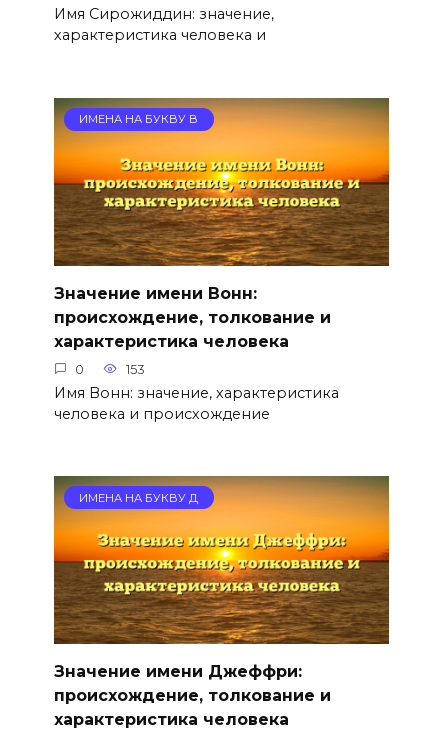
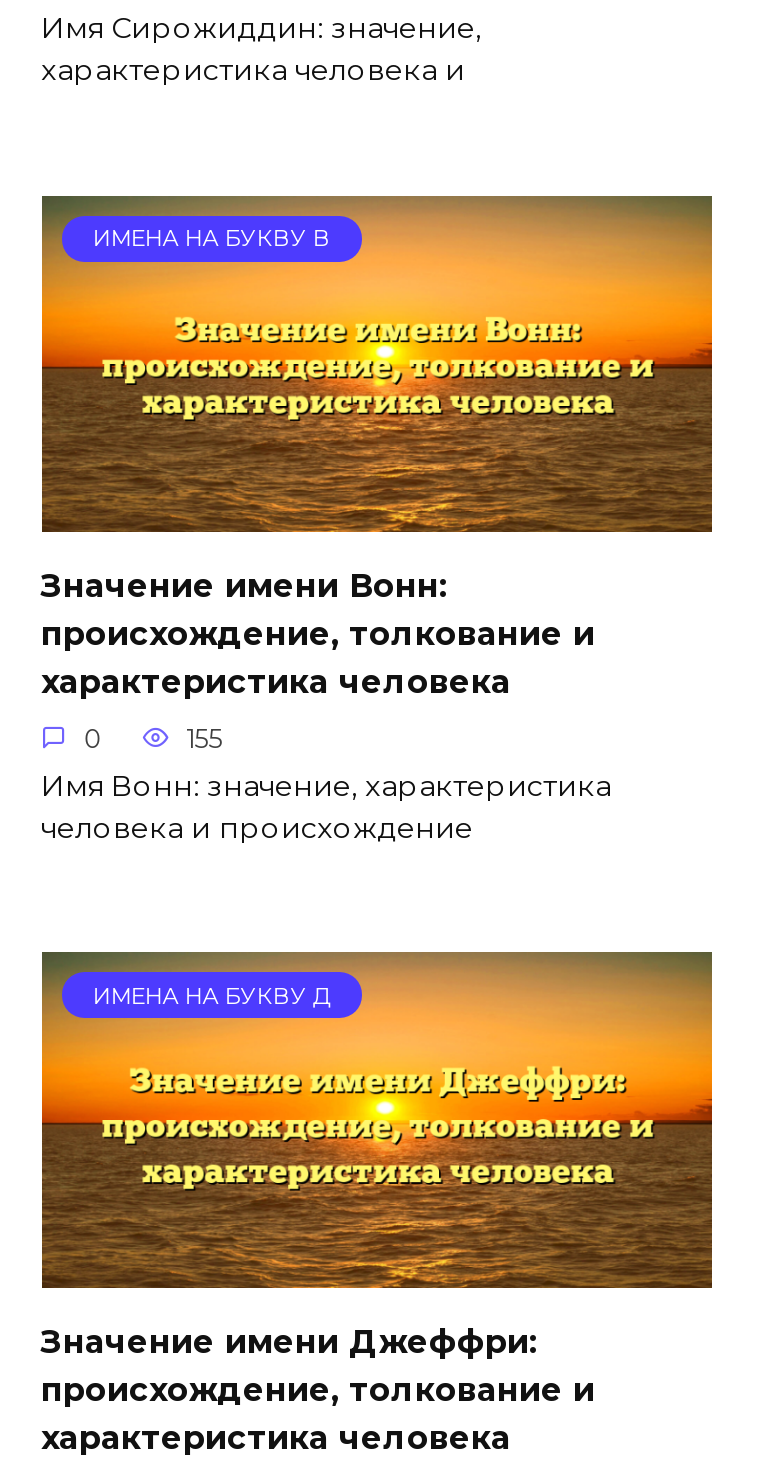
- 153
+ 155
